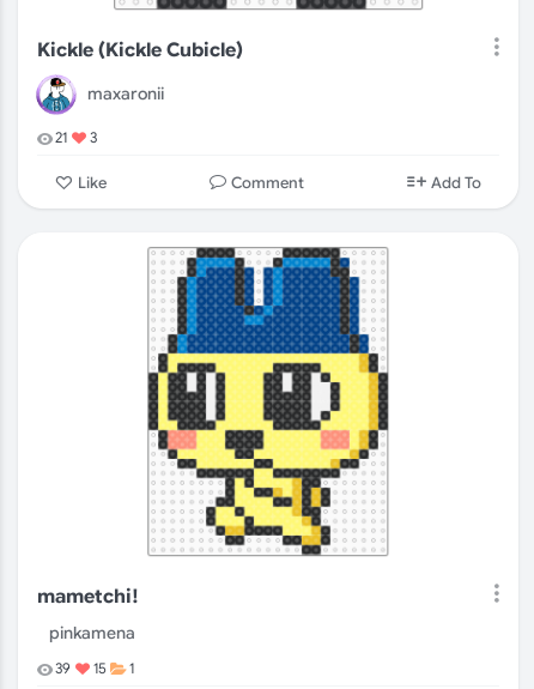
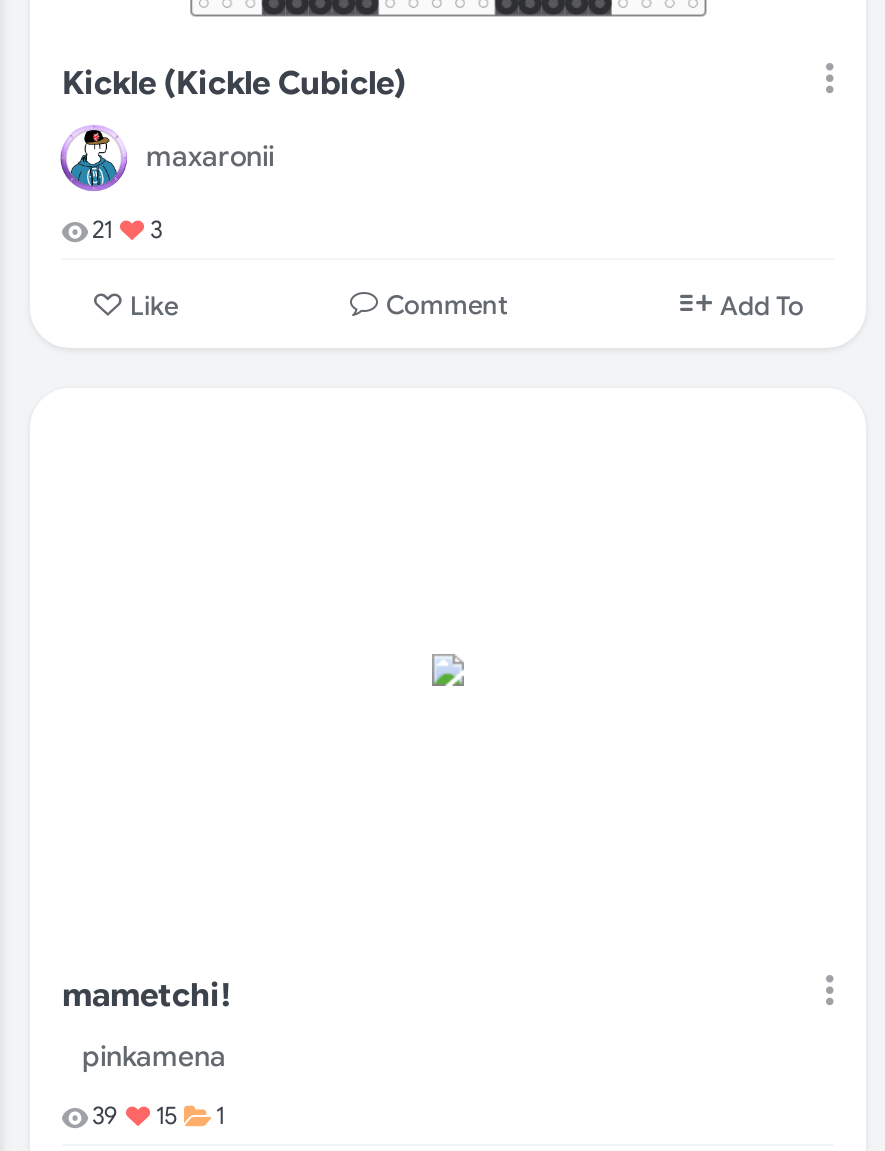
- [image]
